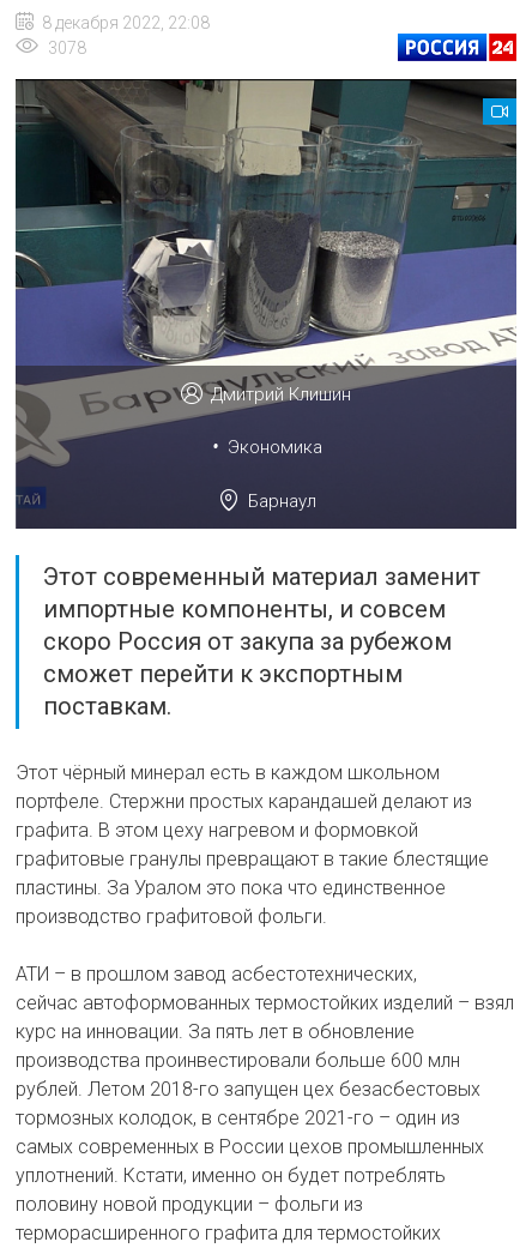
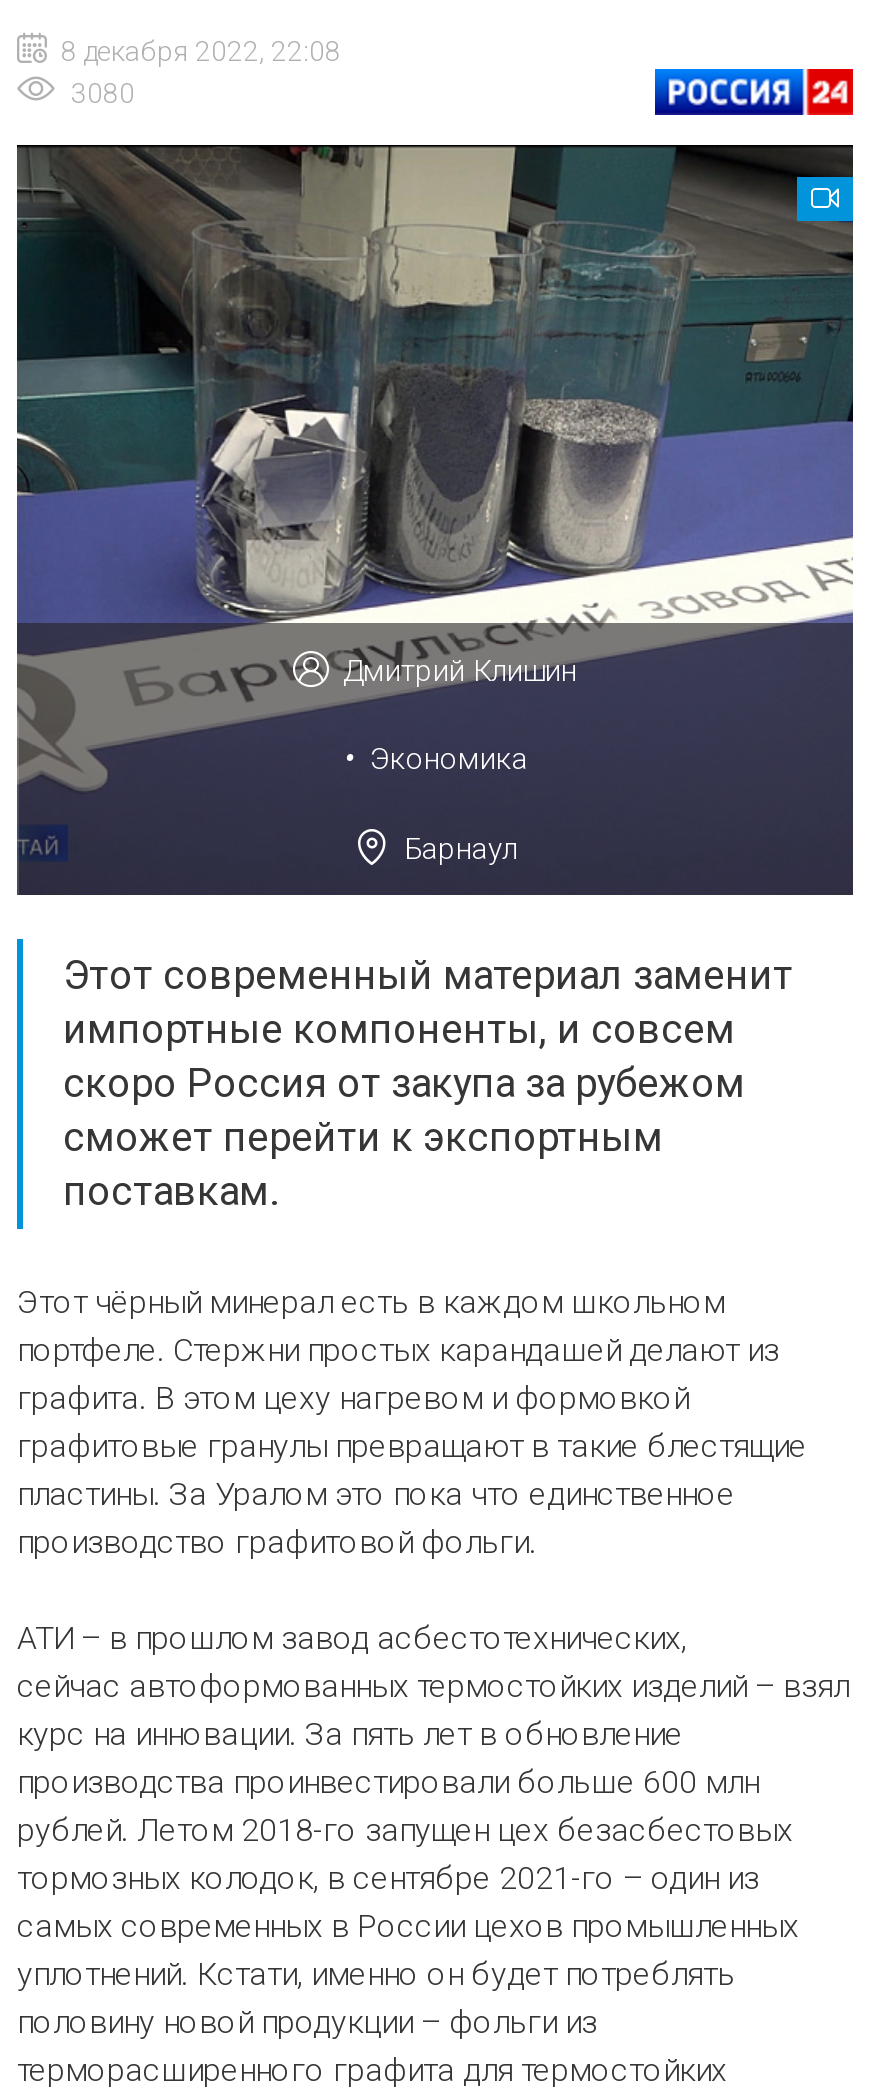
- 3078
+ 3080
